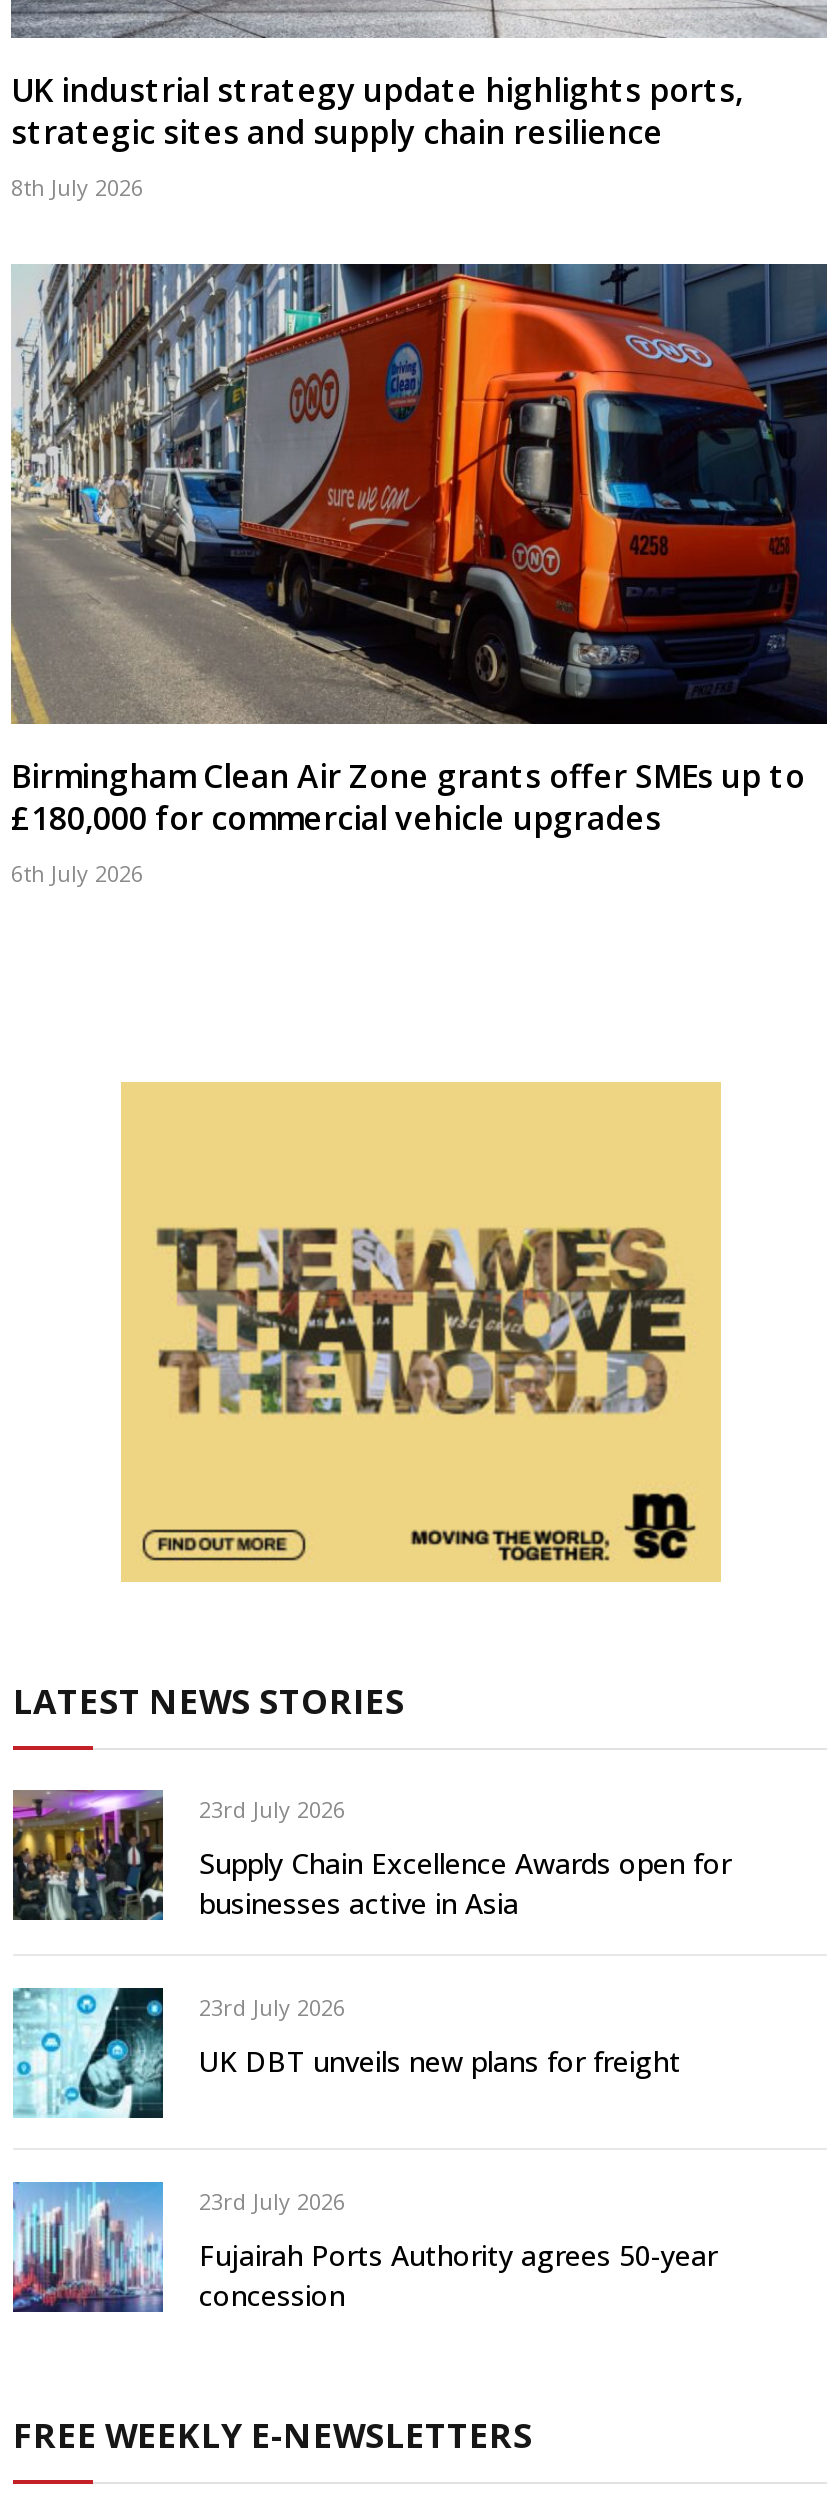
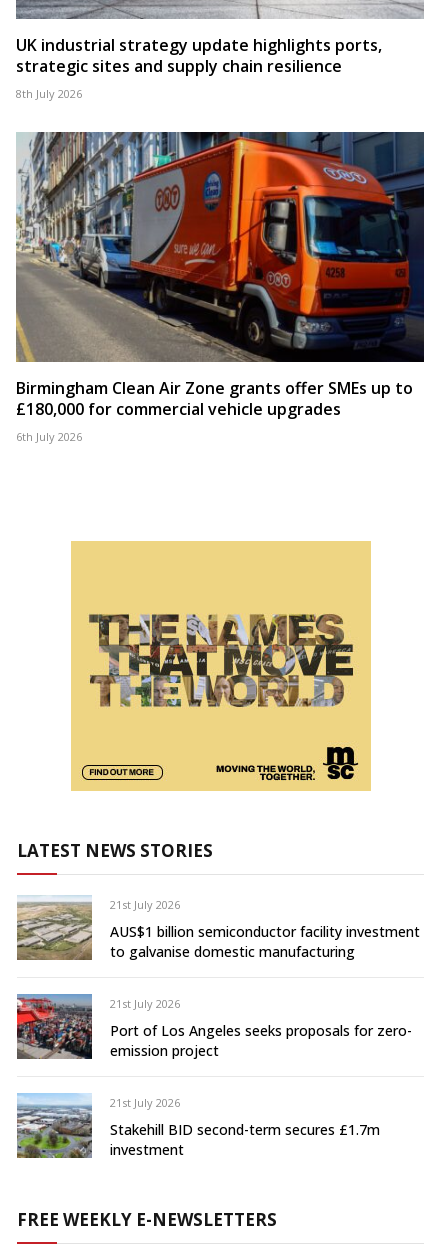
- [image]
- 23rd July 2026
+ [image]
+ 21st July 2026

- Supply Chain Excellence Awards open for
- businesses active in Asia
+ AUS$1 billion semiconductor facility investment
+ to galvanise domestic manufacturing

- [image]
- 23rd July 2026
+ [image]
+ 21st July 2026

- UK DBT unveils new plans for freight
+ Port of Los Angeles seeks proposals for zero-
+ emission project

- [image]
- 23rd July 2026
+ [image]
+ 21st July 2026

- Fujairah Ports Authority agrees 50-year
- concession
+ Stakehill BID second-term secures £1.7m
+ investment
